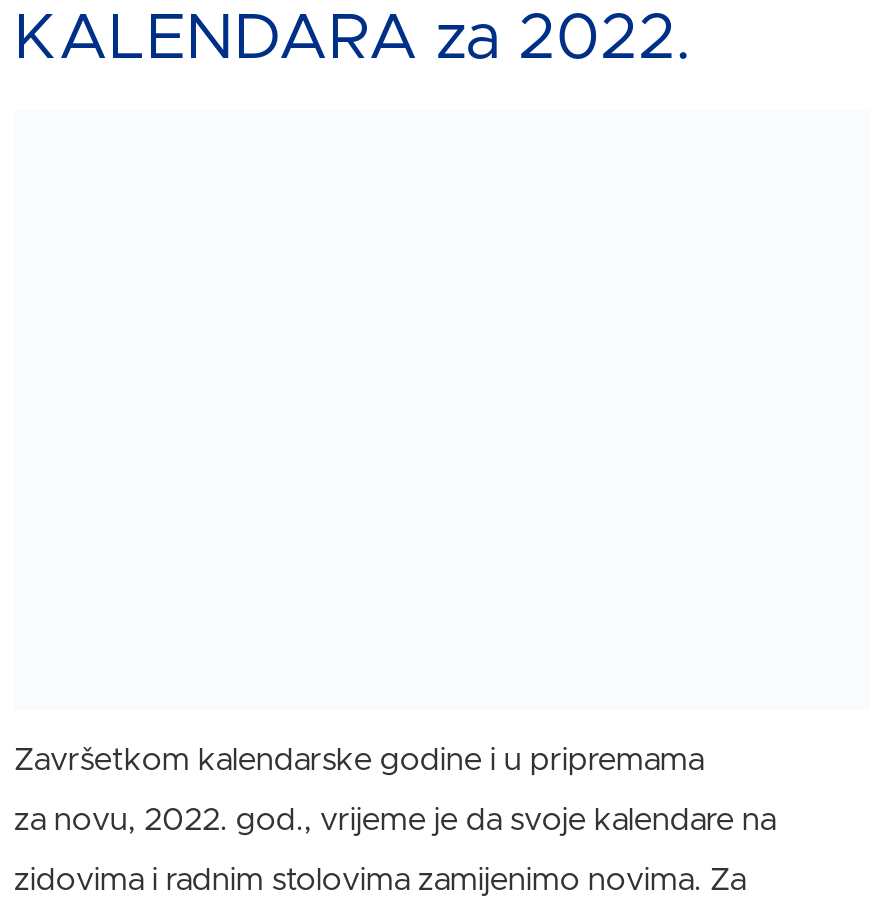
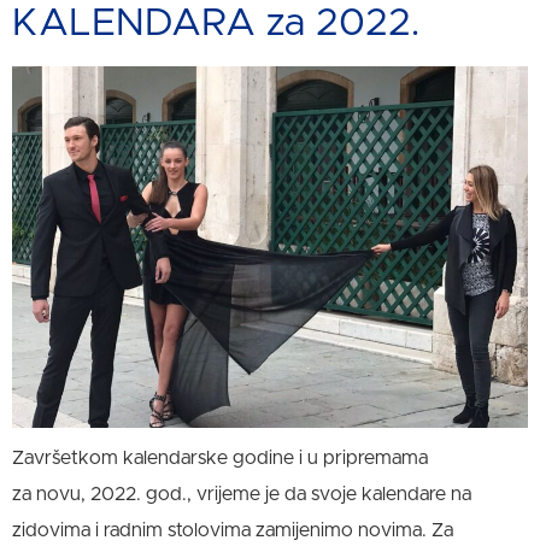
+ [image]
